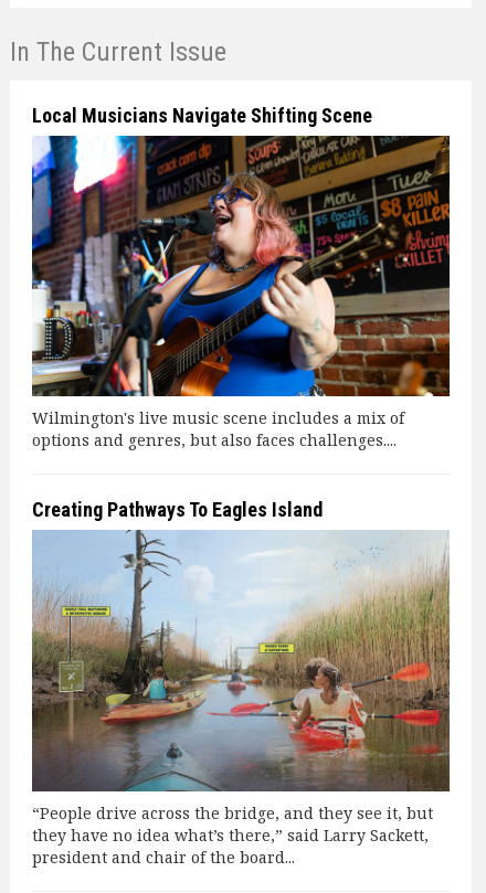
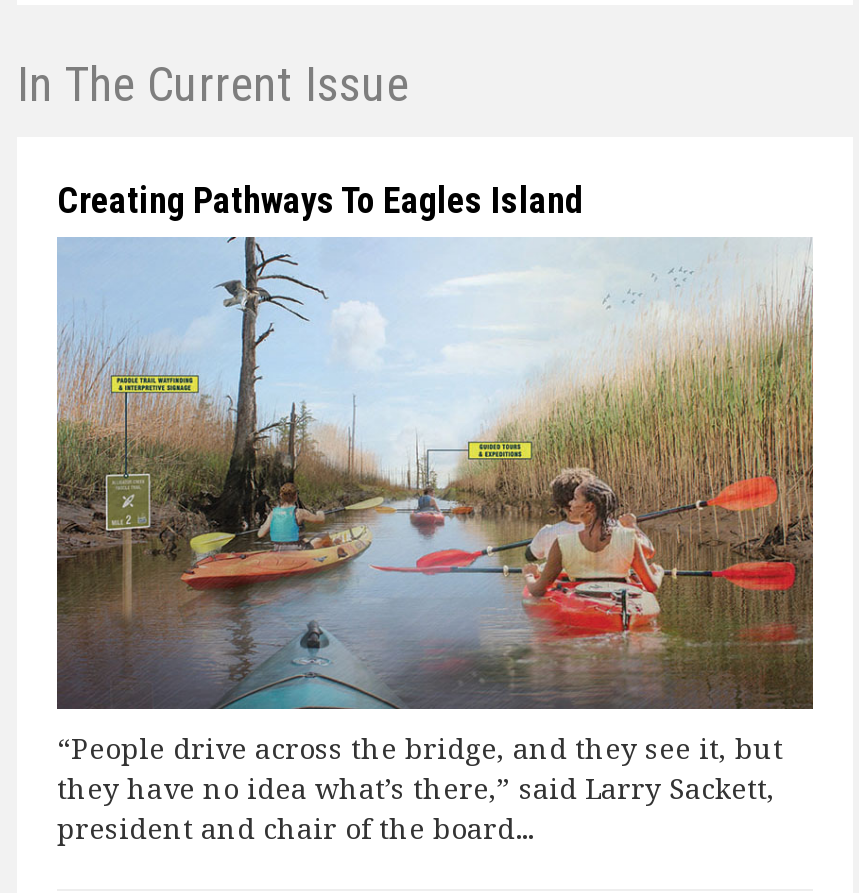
- Local Musicians Navigate Shifting Scene

- [image]
- Wilmington's live music scene includes a mix of
- options and genres, but also faces challenges....
